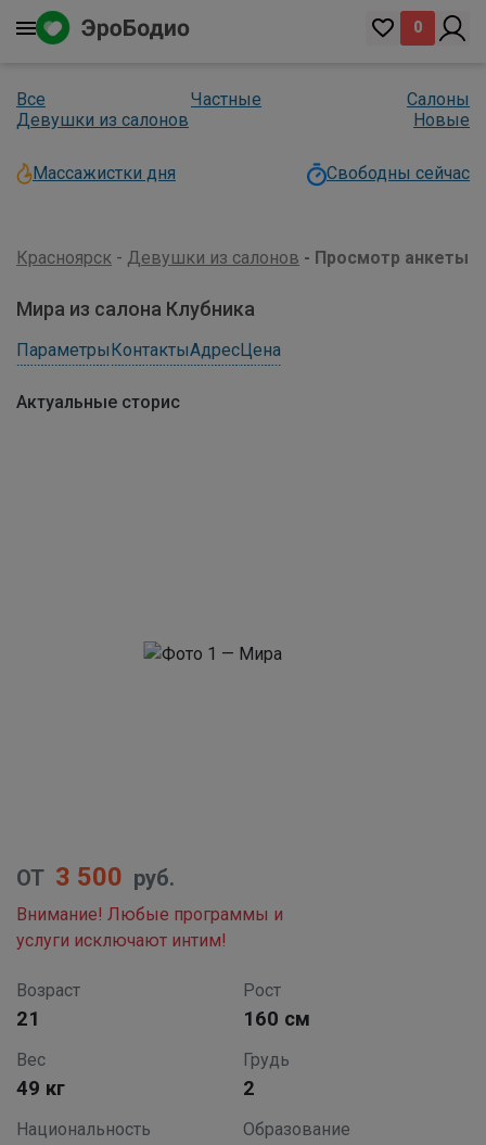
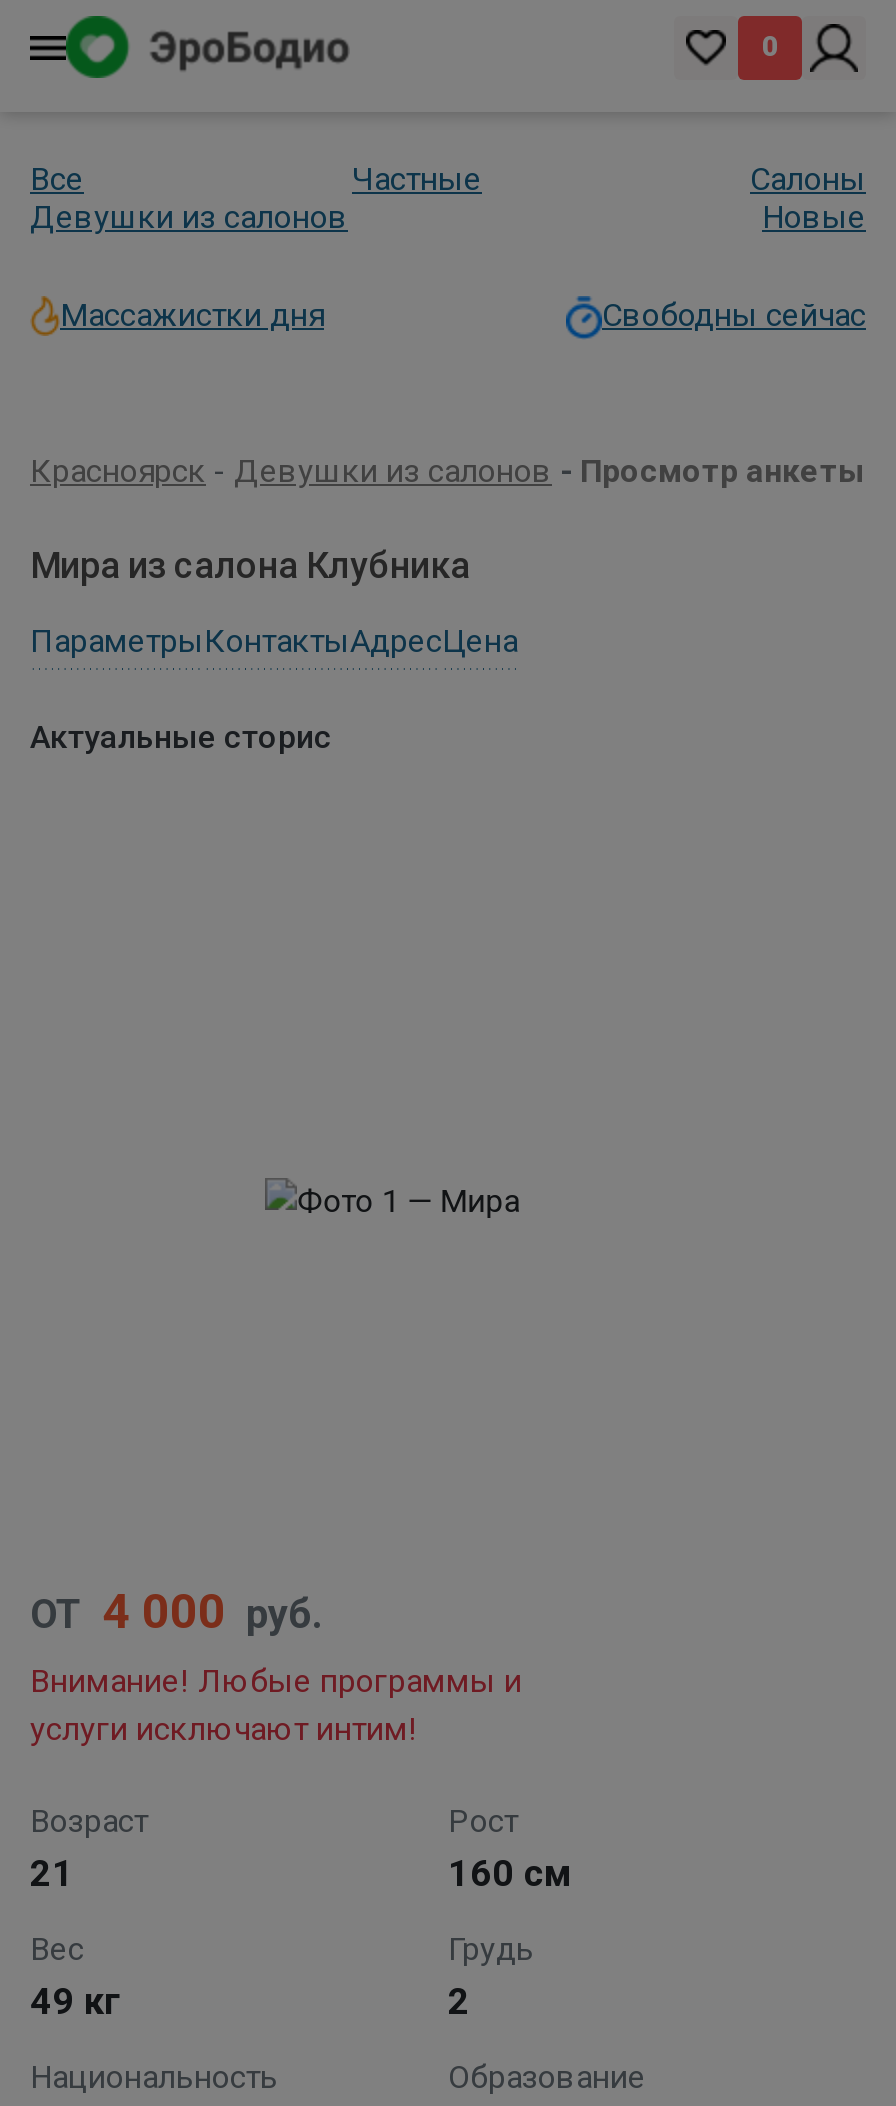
- ОТ 3 500 руб.
+ ОТ 4 000 руб.
